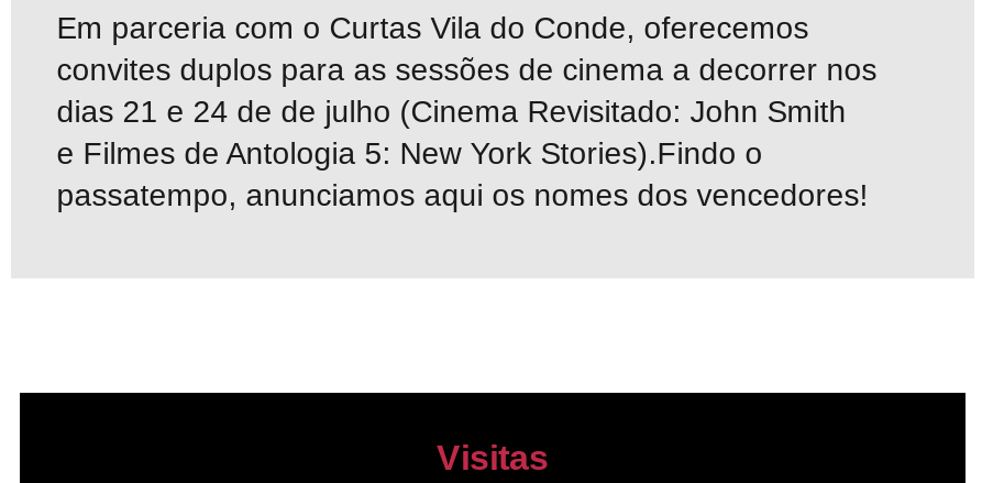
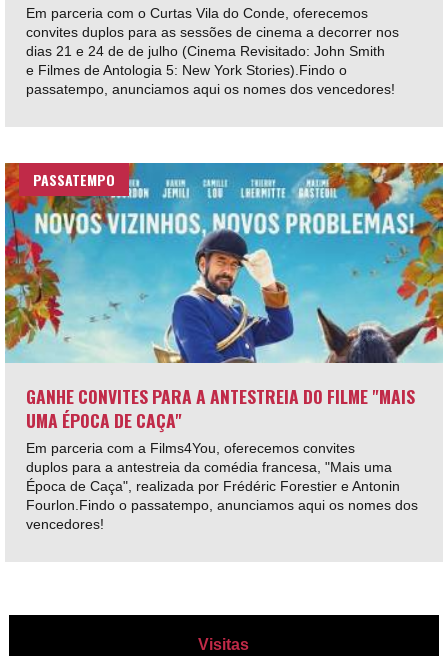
+ [image]
+ PASSATEMPO

+ GANHE CONVITES PARA A ANTESTREIA DO FILME "MAIS
+ UMA ÉPOCA DE CAÇA"
+ Em parceria com a Films4You, oferecemos convites
+ duplos para a antestreia da comédia francesa, "Mais uma
+ Época de Caça", realizada por Frédéric Forestier e Antonin
+ Fourlon.Findo o passatempo, anunciamos aqui os nomes dos
+ vencedores!
